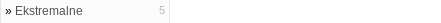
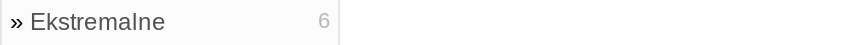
- 5
+ 6
